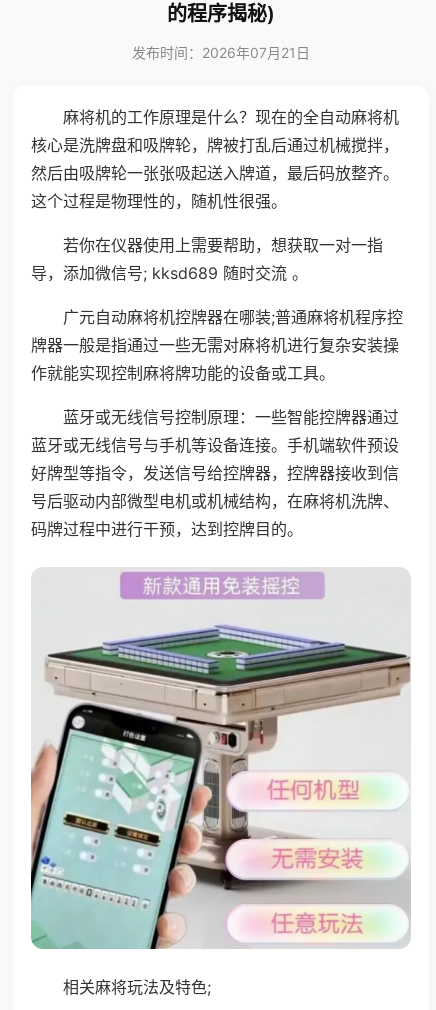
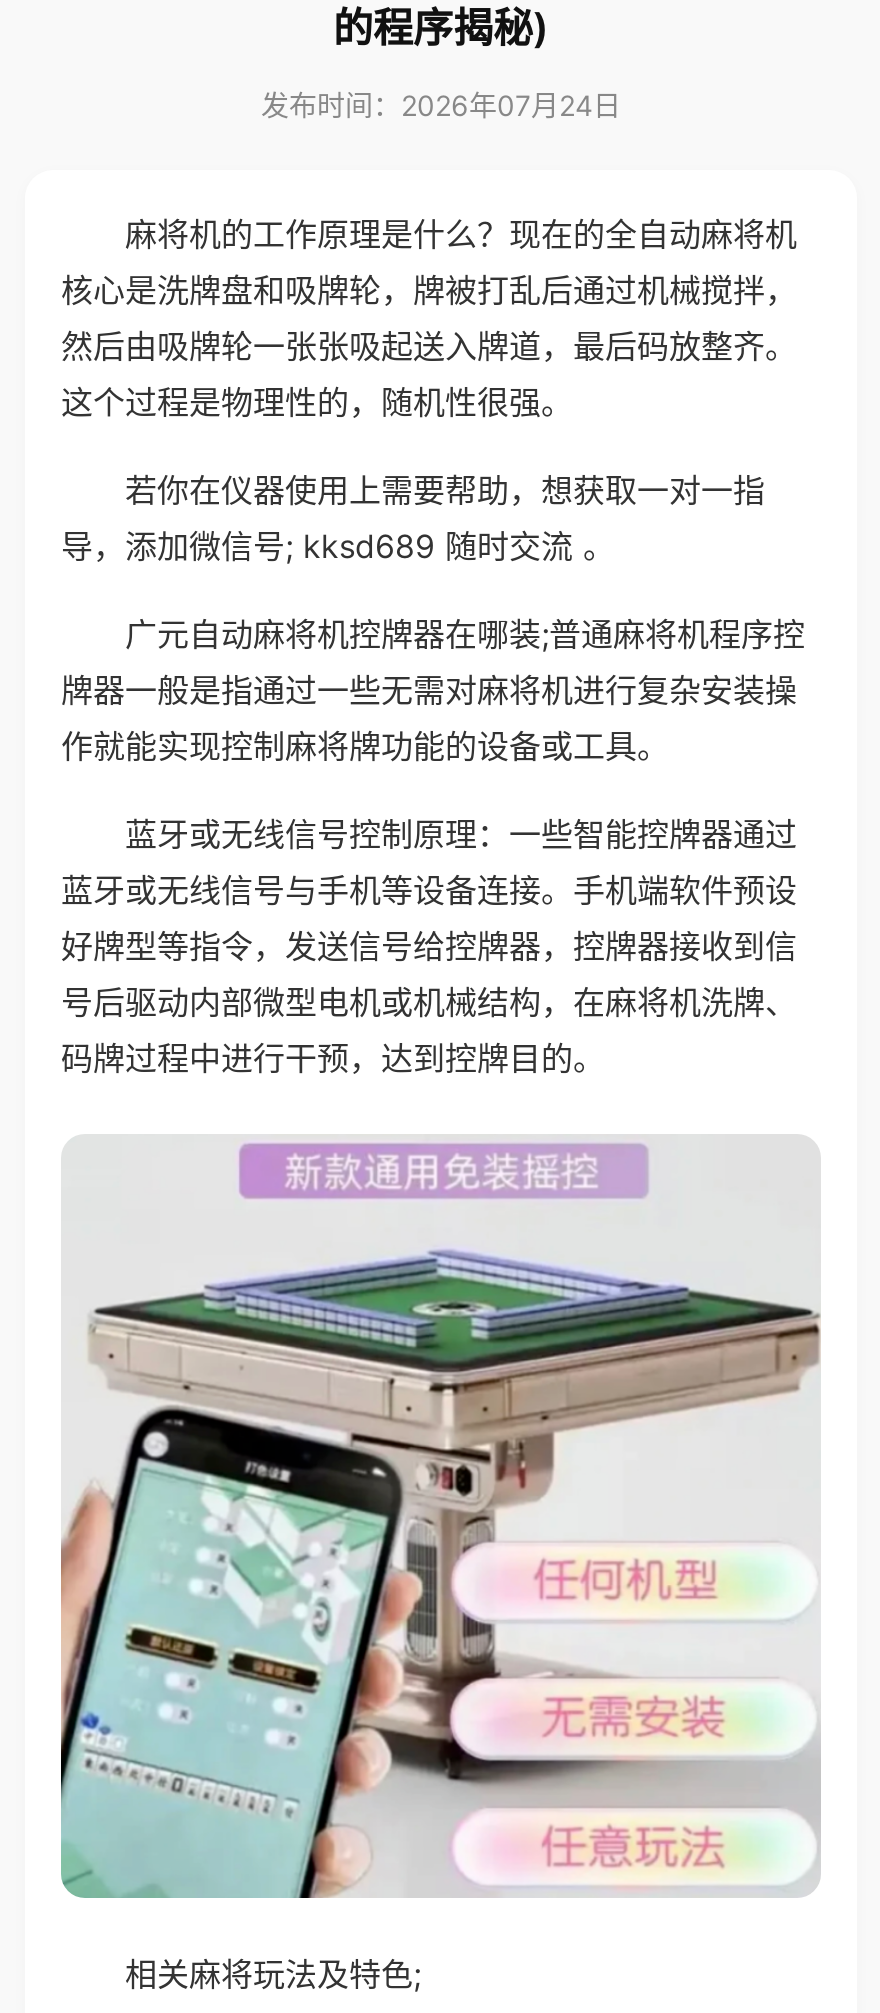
- 发布时间：2026年07月21日
+ 发布时间：2026年07月24日
